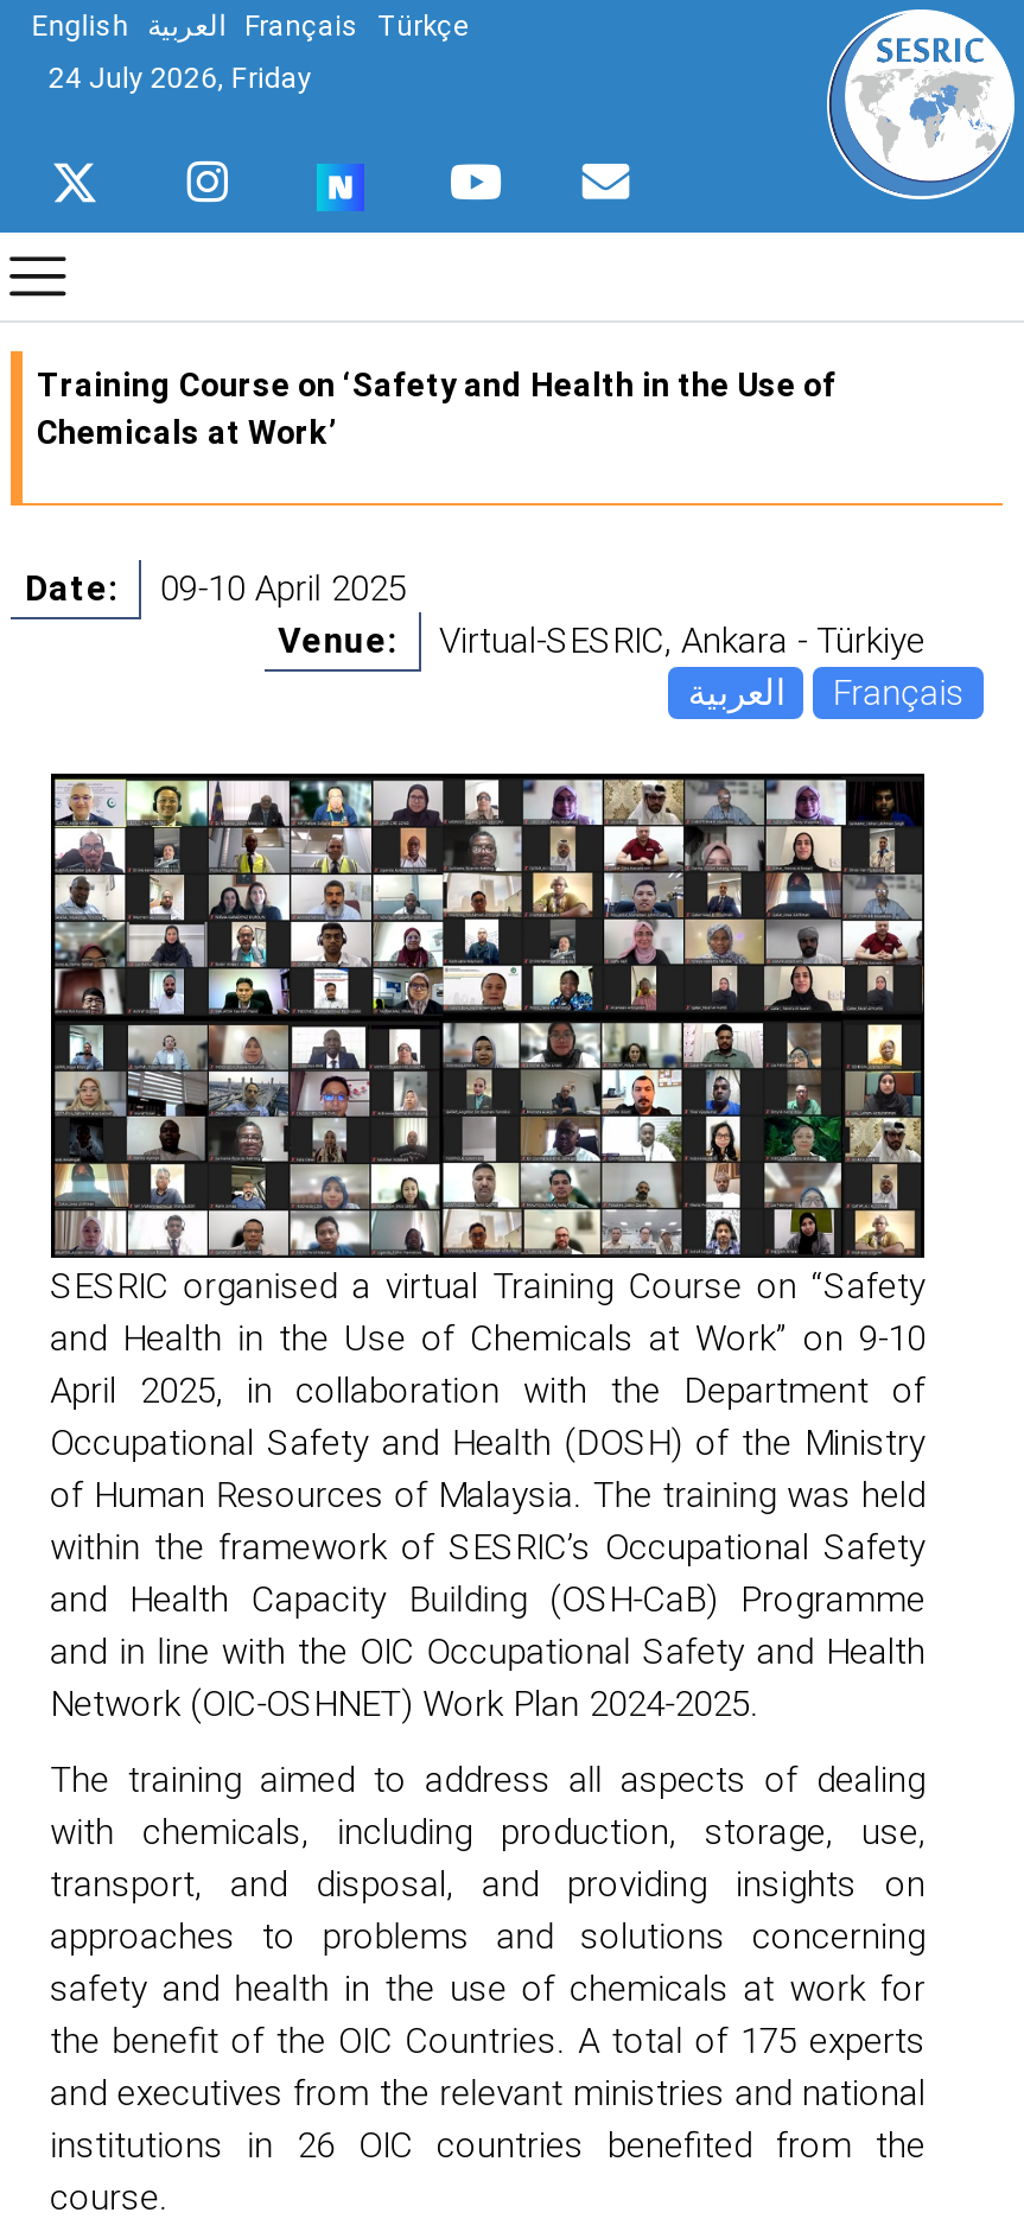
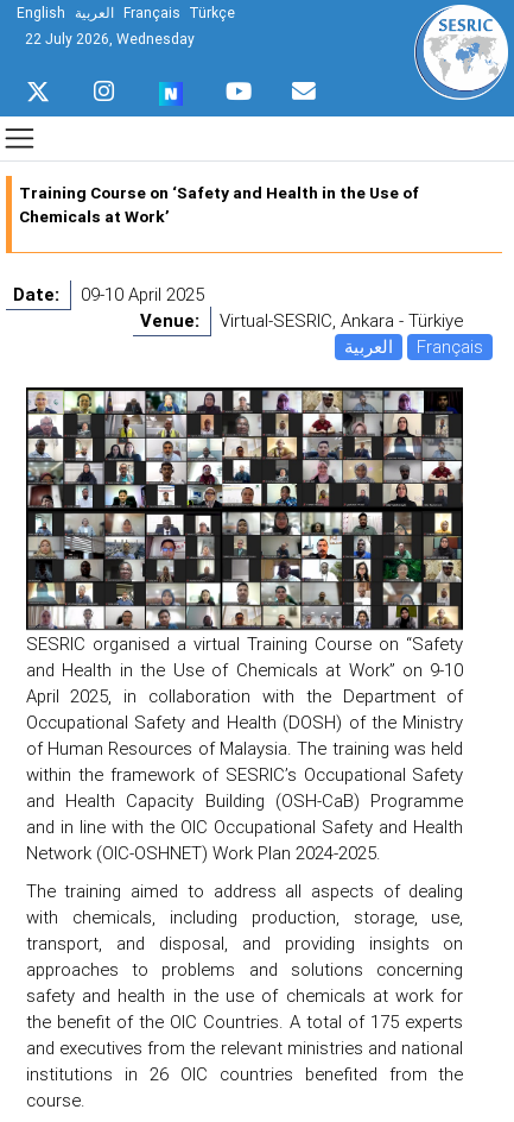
- 24 July 2026, Friday
+ 22 July 2026, Wednesday
